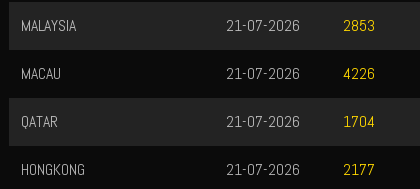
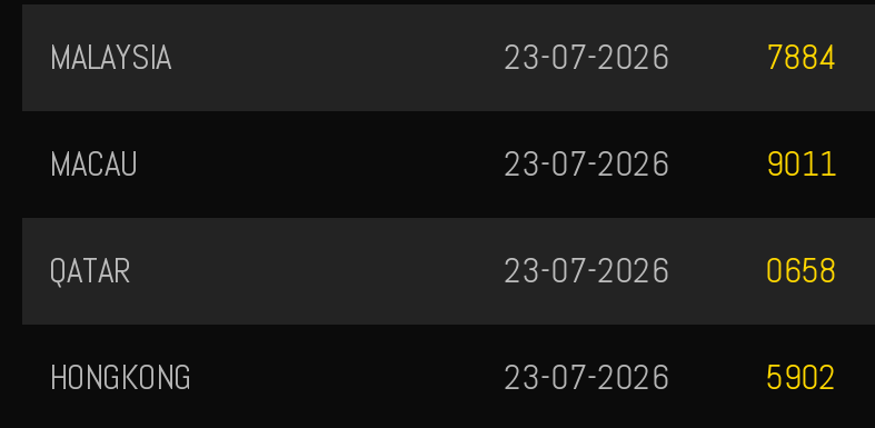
- 21-07-2026
+ 23-07-2026

- 2853
+ 7884

- 21-07-2026
+ 23-07-2026

- 4226
+ 9011

- 21-07-2026
+ 23-07-2026

- 1704
+ 0658

- 21-07-2026
+ 23-07-2026

- 2177
+ 5902
